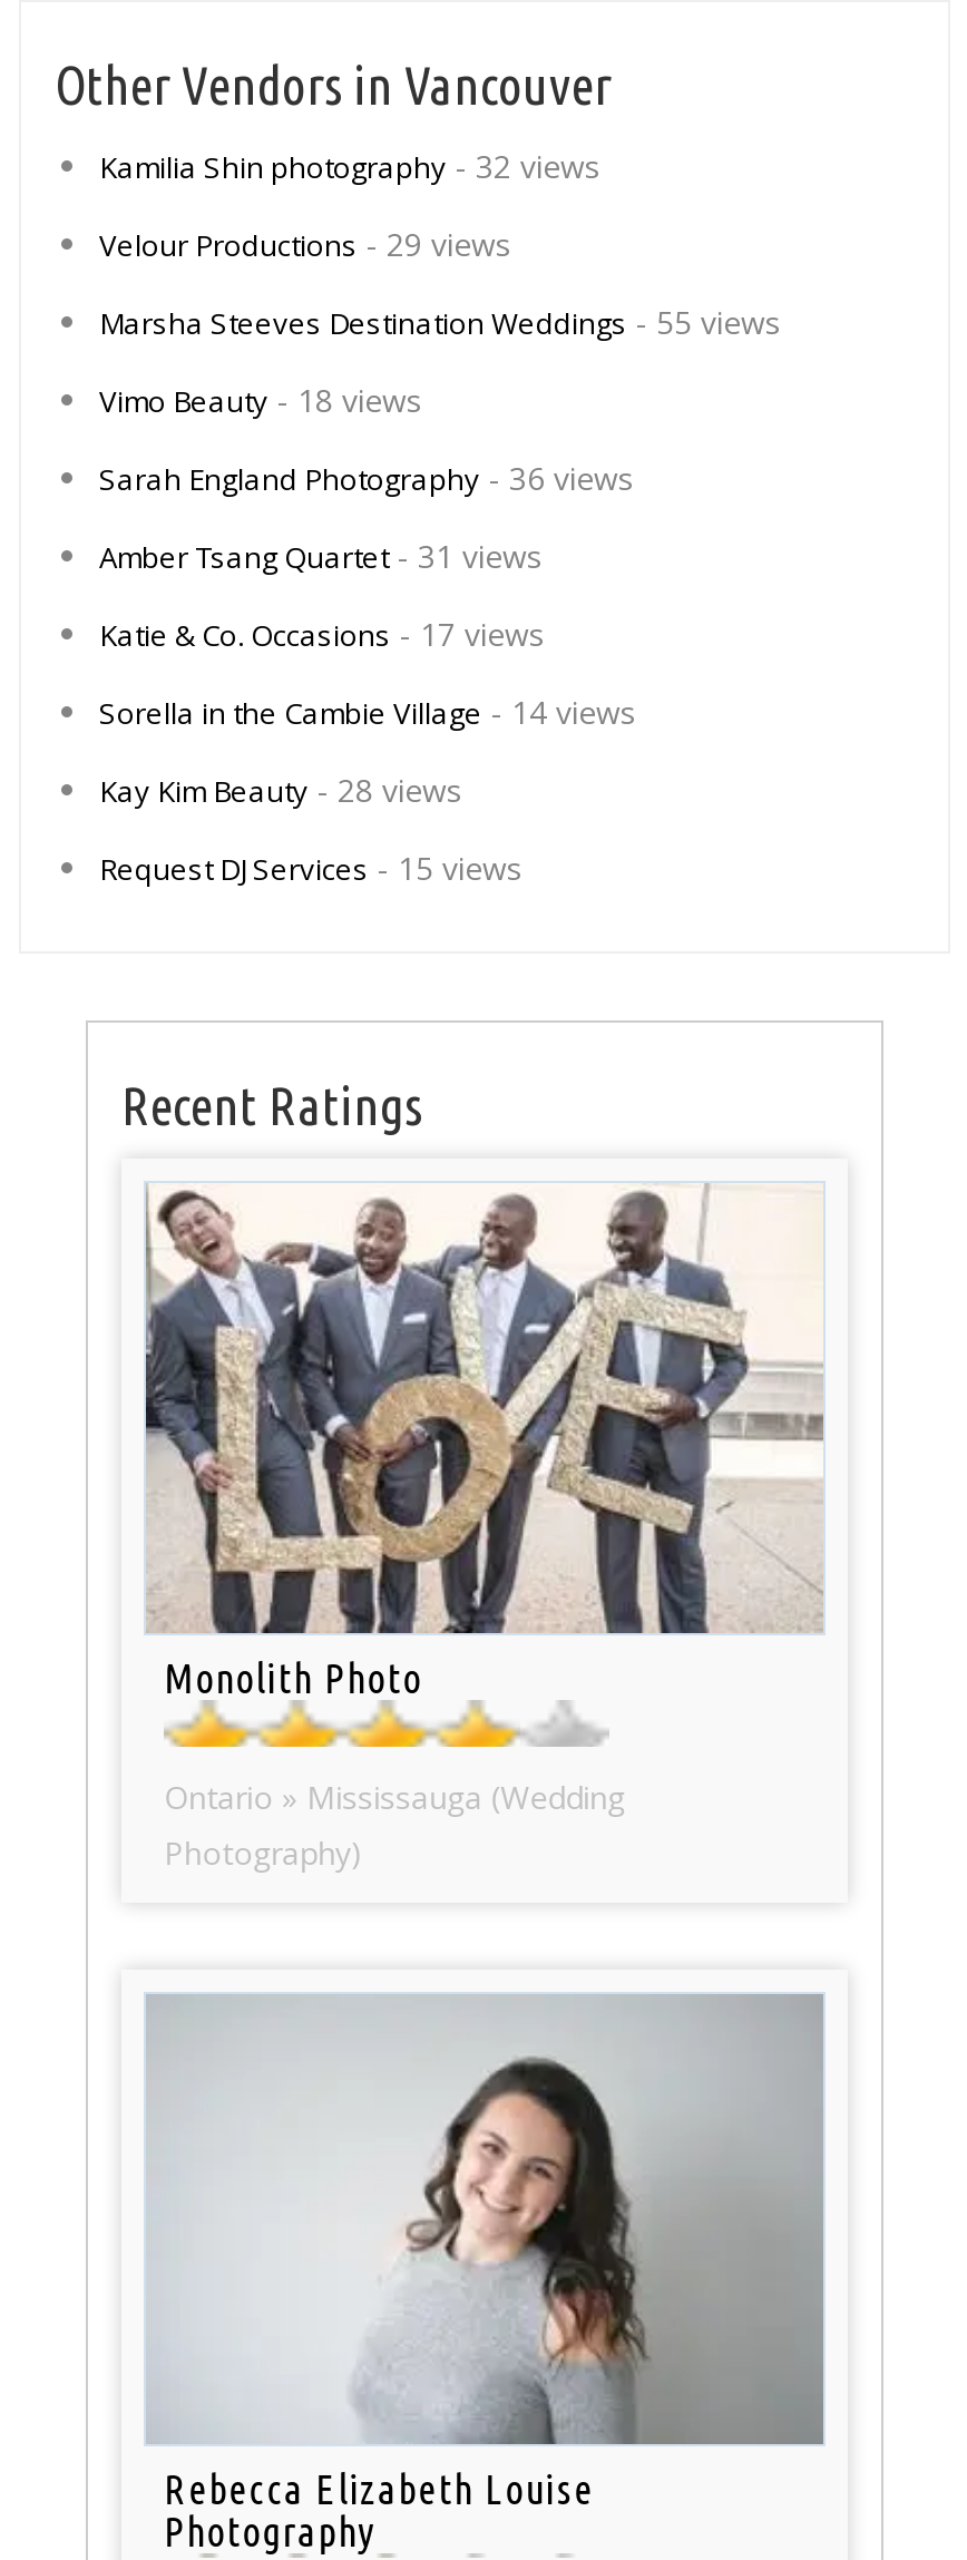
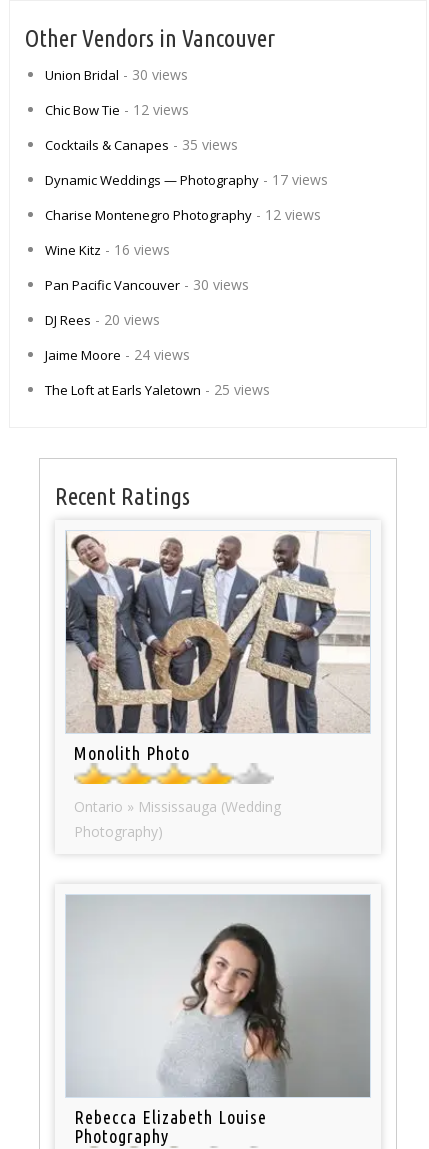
- Kamilia Shin photography - 32 views
+ Union Bridal - 30 views

- Velour Productions - 29 views
+ Chic Bow Tie - 12 views

- Marsha Steeves Destination Weddings - 55 views
+ Cocktails & Canapes - 35 views

- Vimo Beauty - 18 views
+ Dynamic Weddings — Photography - 17 views

- Sarah England Photography - 36 views
+ Charise Montenegro Photography - 12 views

- Amber Tsang Quartet - 31 views
+ Wine Kitz - 16 views

- Katie & Co. Occasions - 17 views
+ Pan Pacific Vancouver - 30 views

- Sorella in the Cambie Village - 14 views
+ DJ Rees - 20 views

- Kay Kim Beauty - 28 views
+ Jaime Moore - 24 views

- Request DJ Services - 15 views
+ The Loft at Earls Yaletown - 25 views
